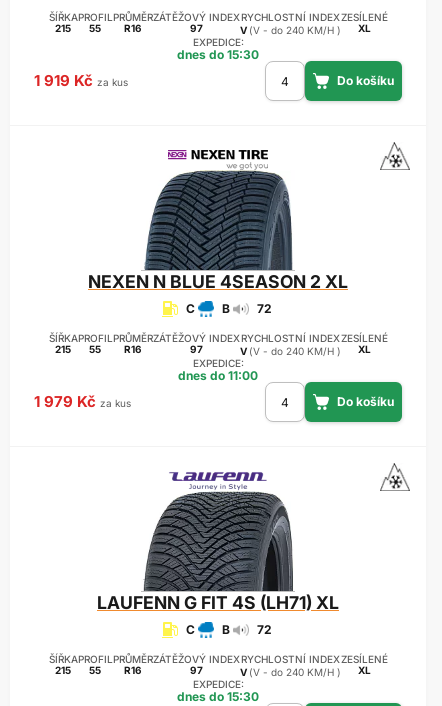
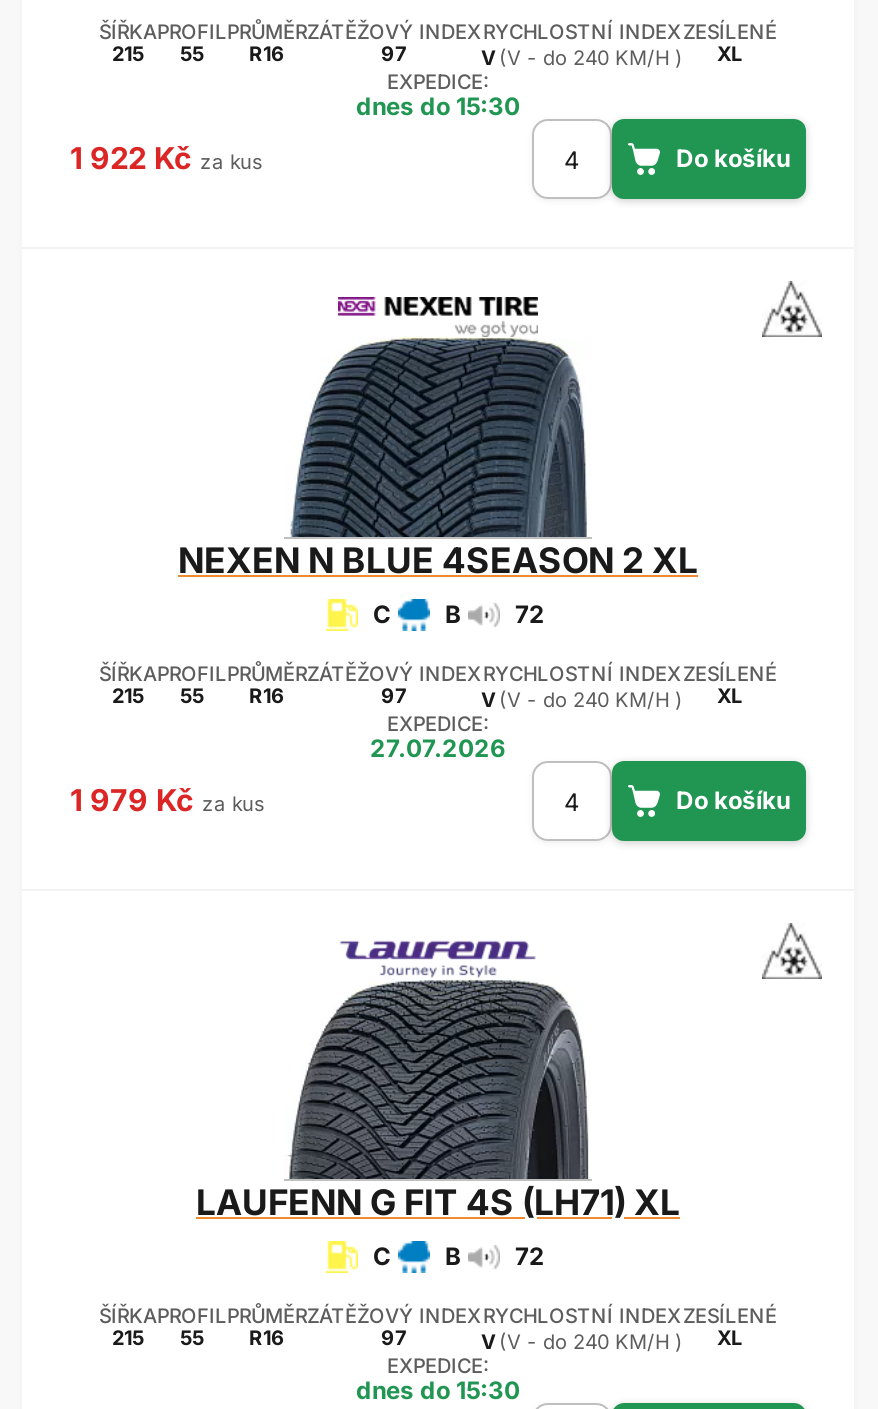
- 1 919 Kč za kus
+ 1 922 Kč za kus

- dnes do 11:00
+ 27.07.2026
